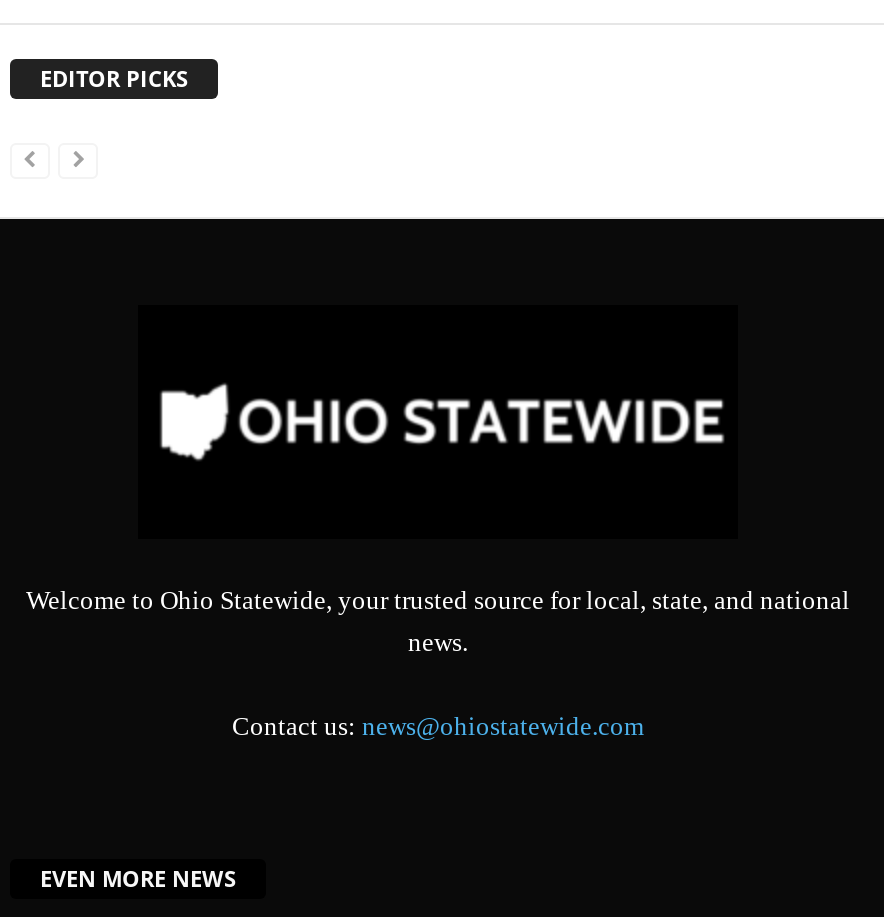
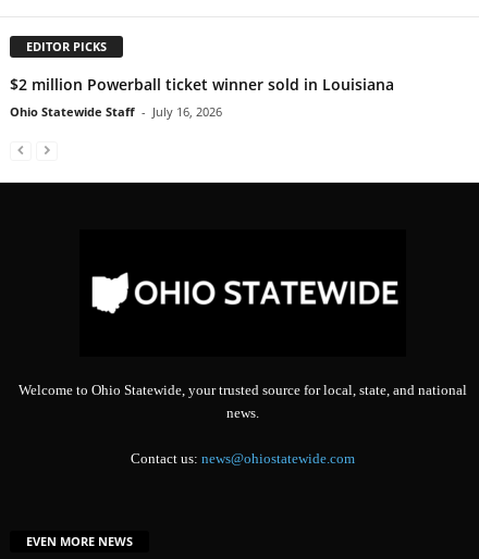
+ $2 million Powerball ticket winner sold in Louisiana
+ Ohio Statewide Staff - July 16, 2026
